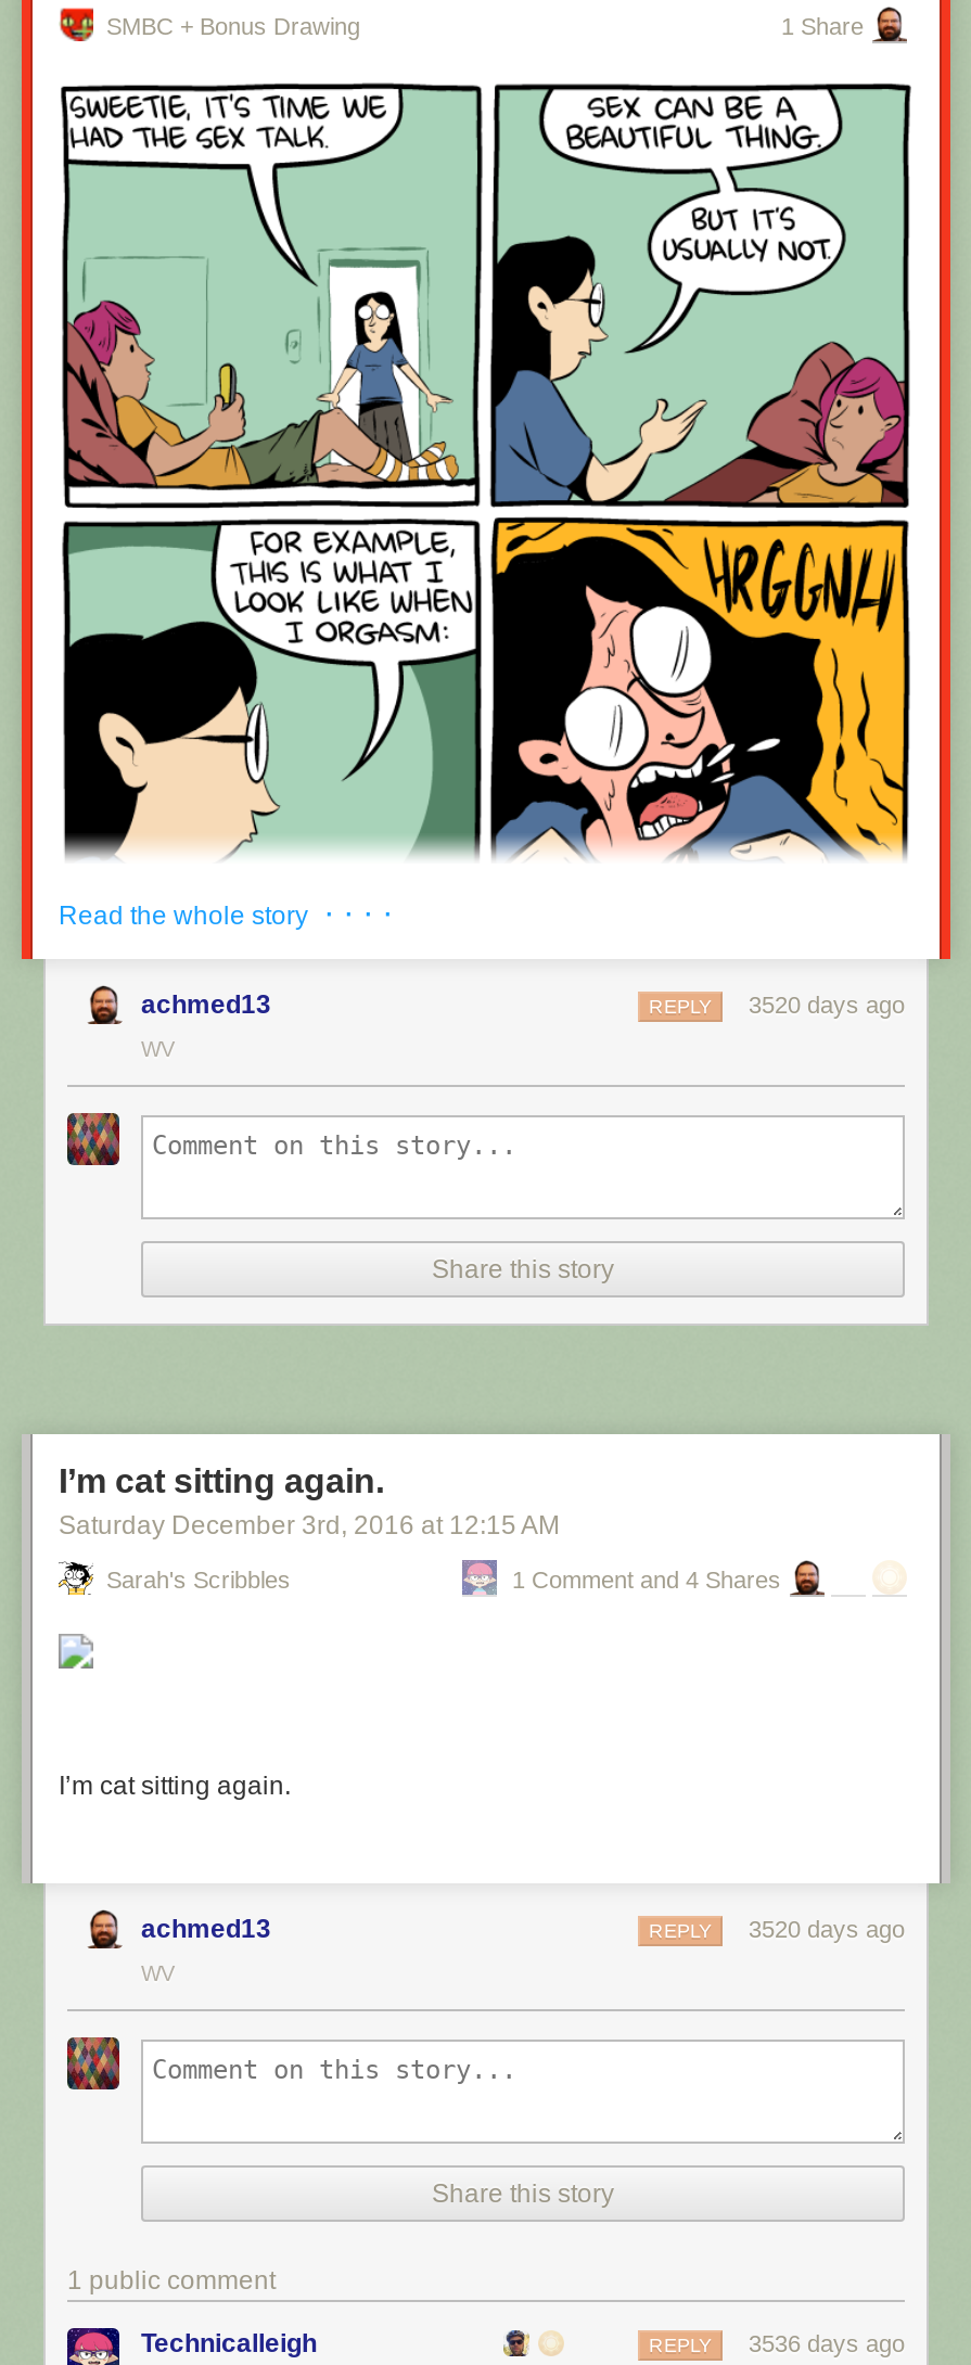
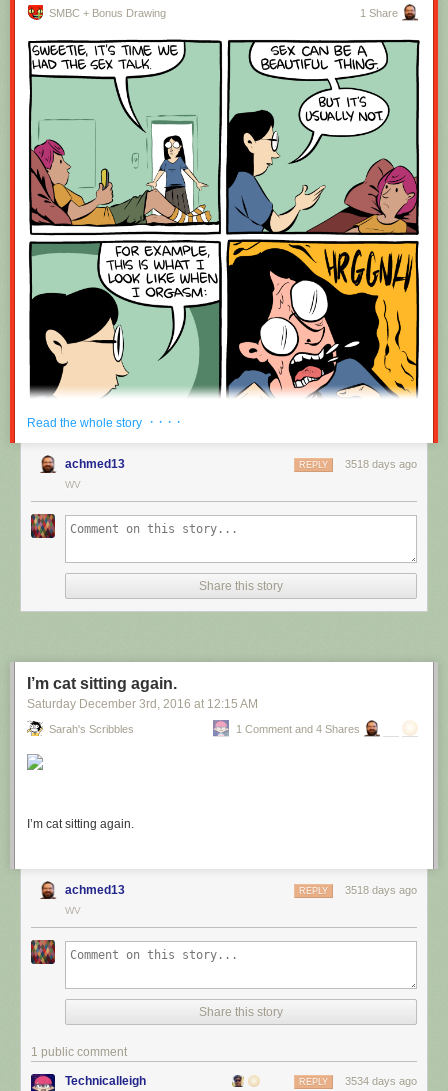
- REPLY 3520 days ago
+ REPLY 3518 days ago

- REPLY 3520 days ago
+ REPLY 3518 days ago

- REPLY 3536 days ago
+ REPLY 3534 days ago
